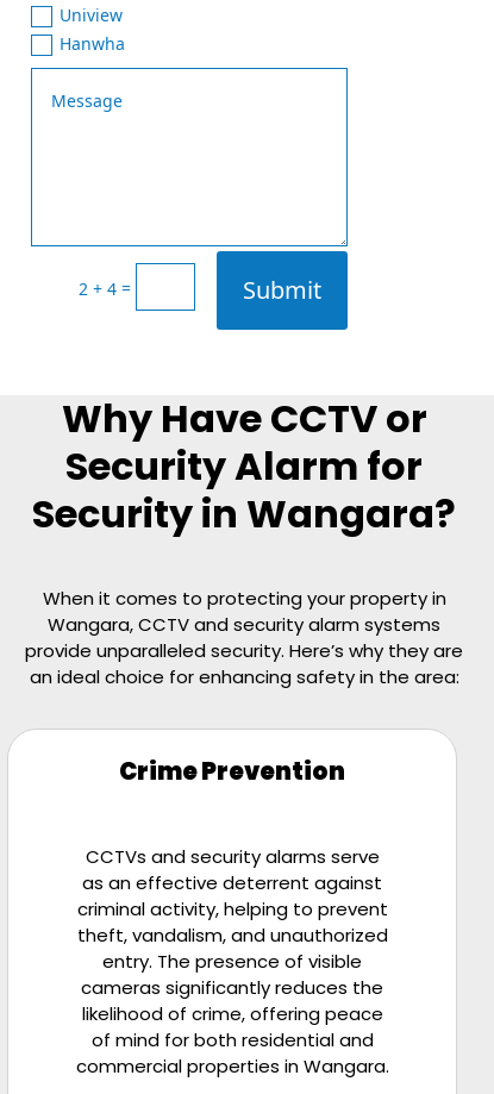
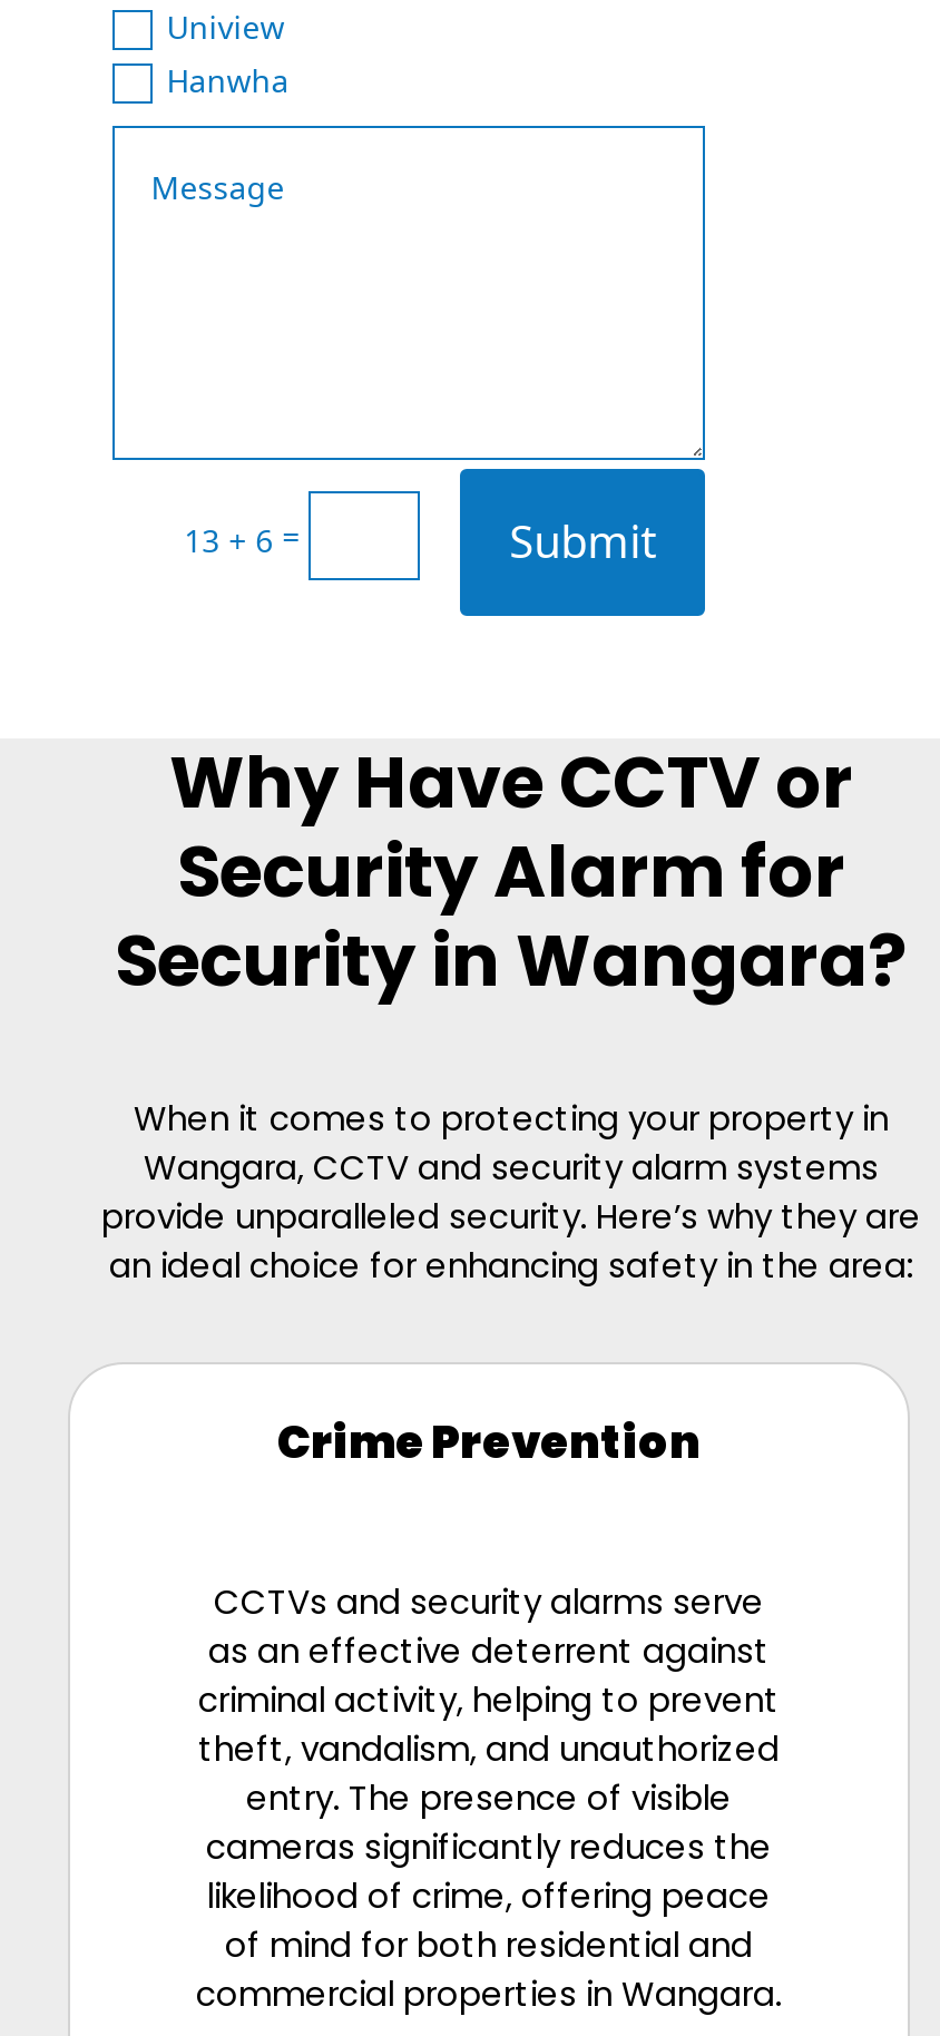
- 2 + 4 =
+ 13 + 6 =
